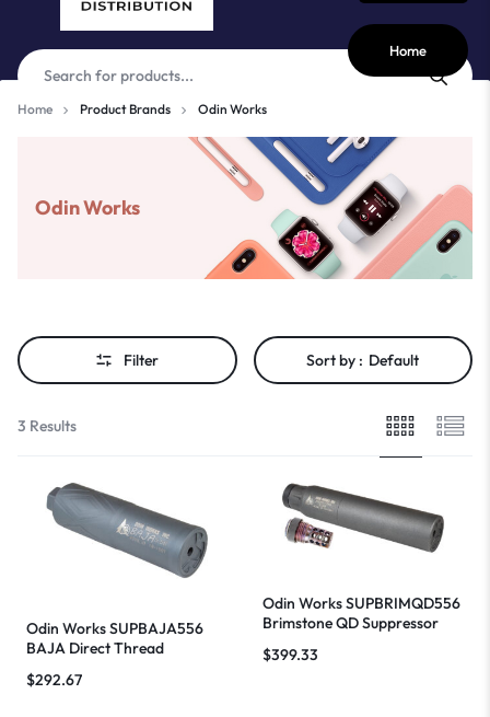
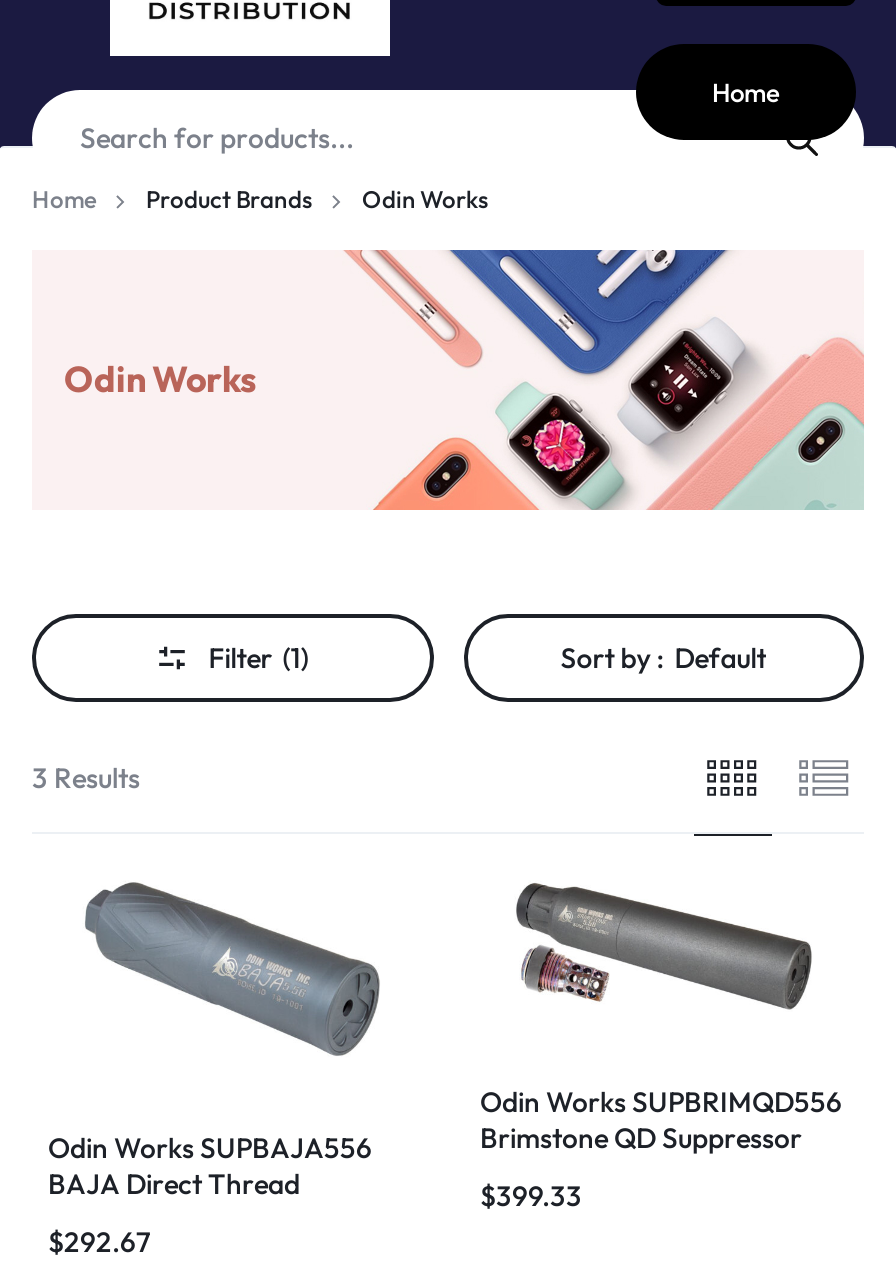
- Filter
+ Filter (1)
